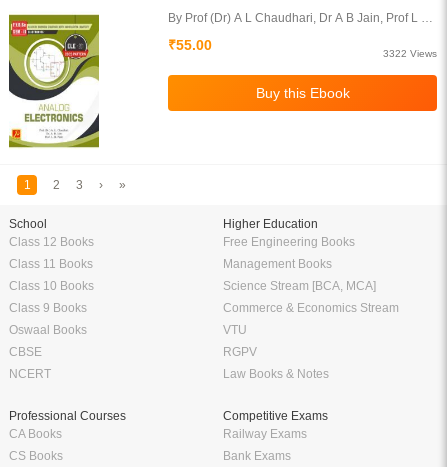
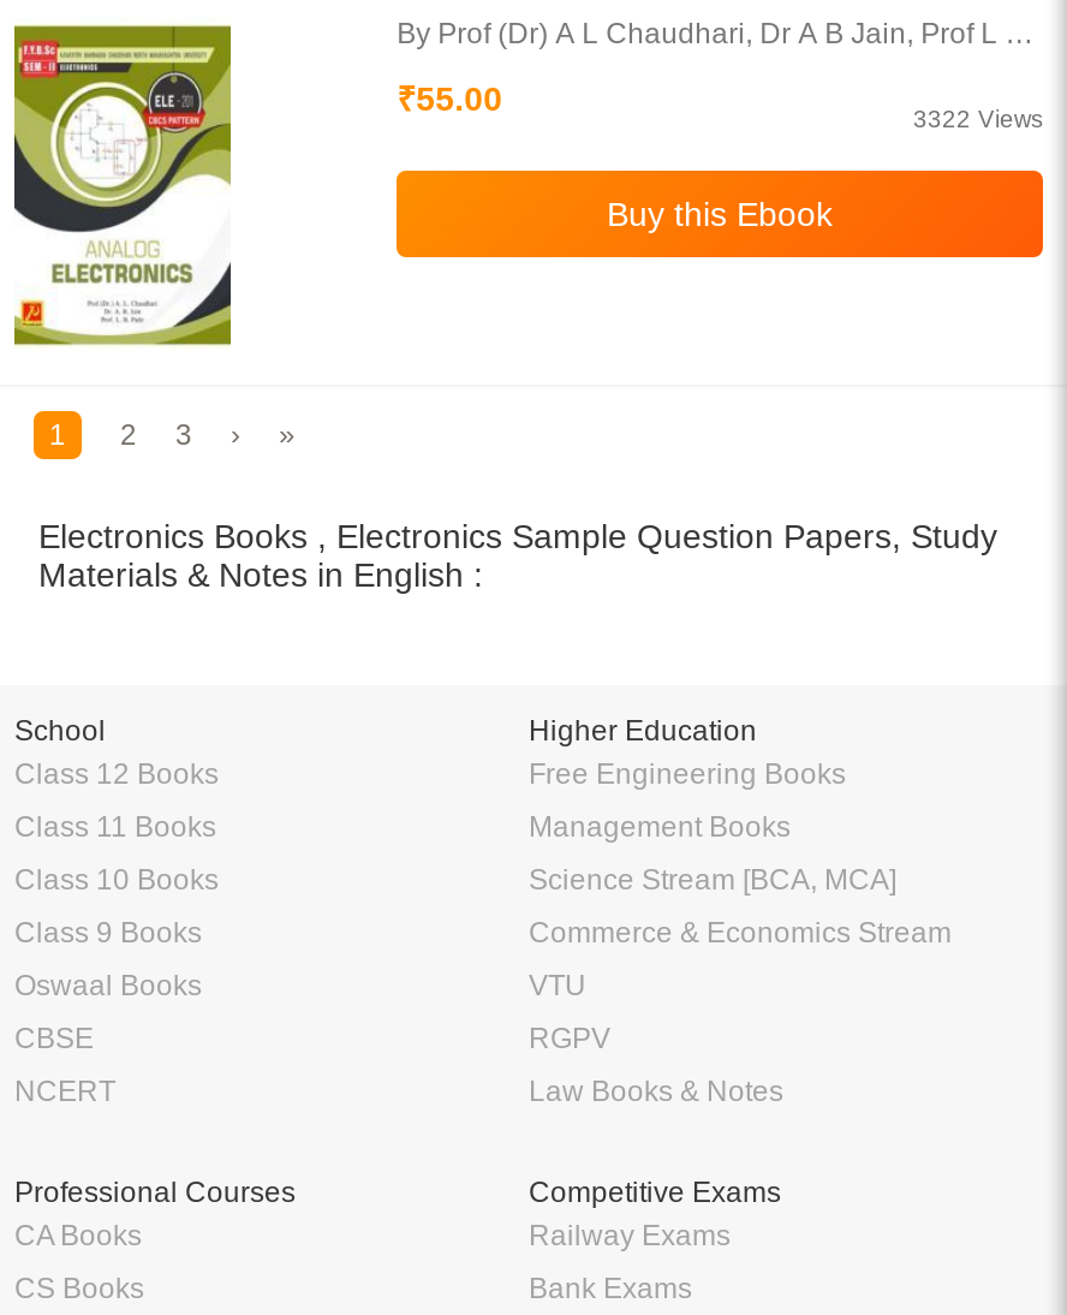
+ Electronics Books , Electronics Sample Question Papers, Study
+ Materials & Notes in English :
